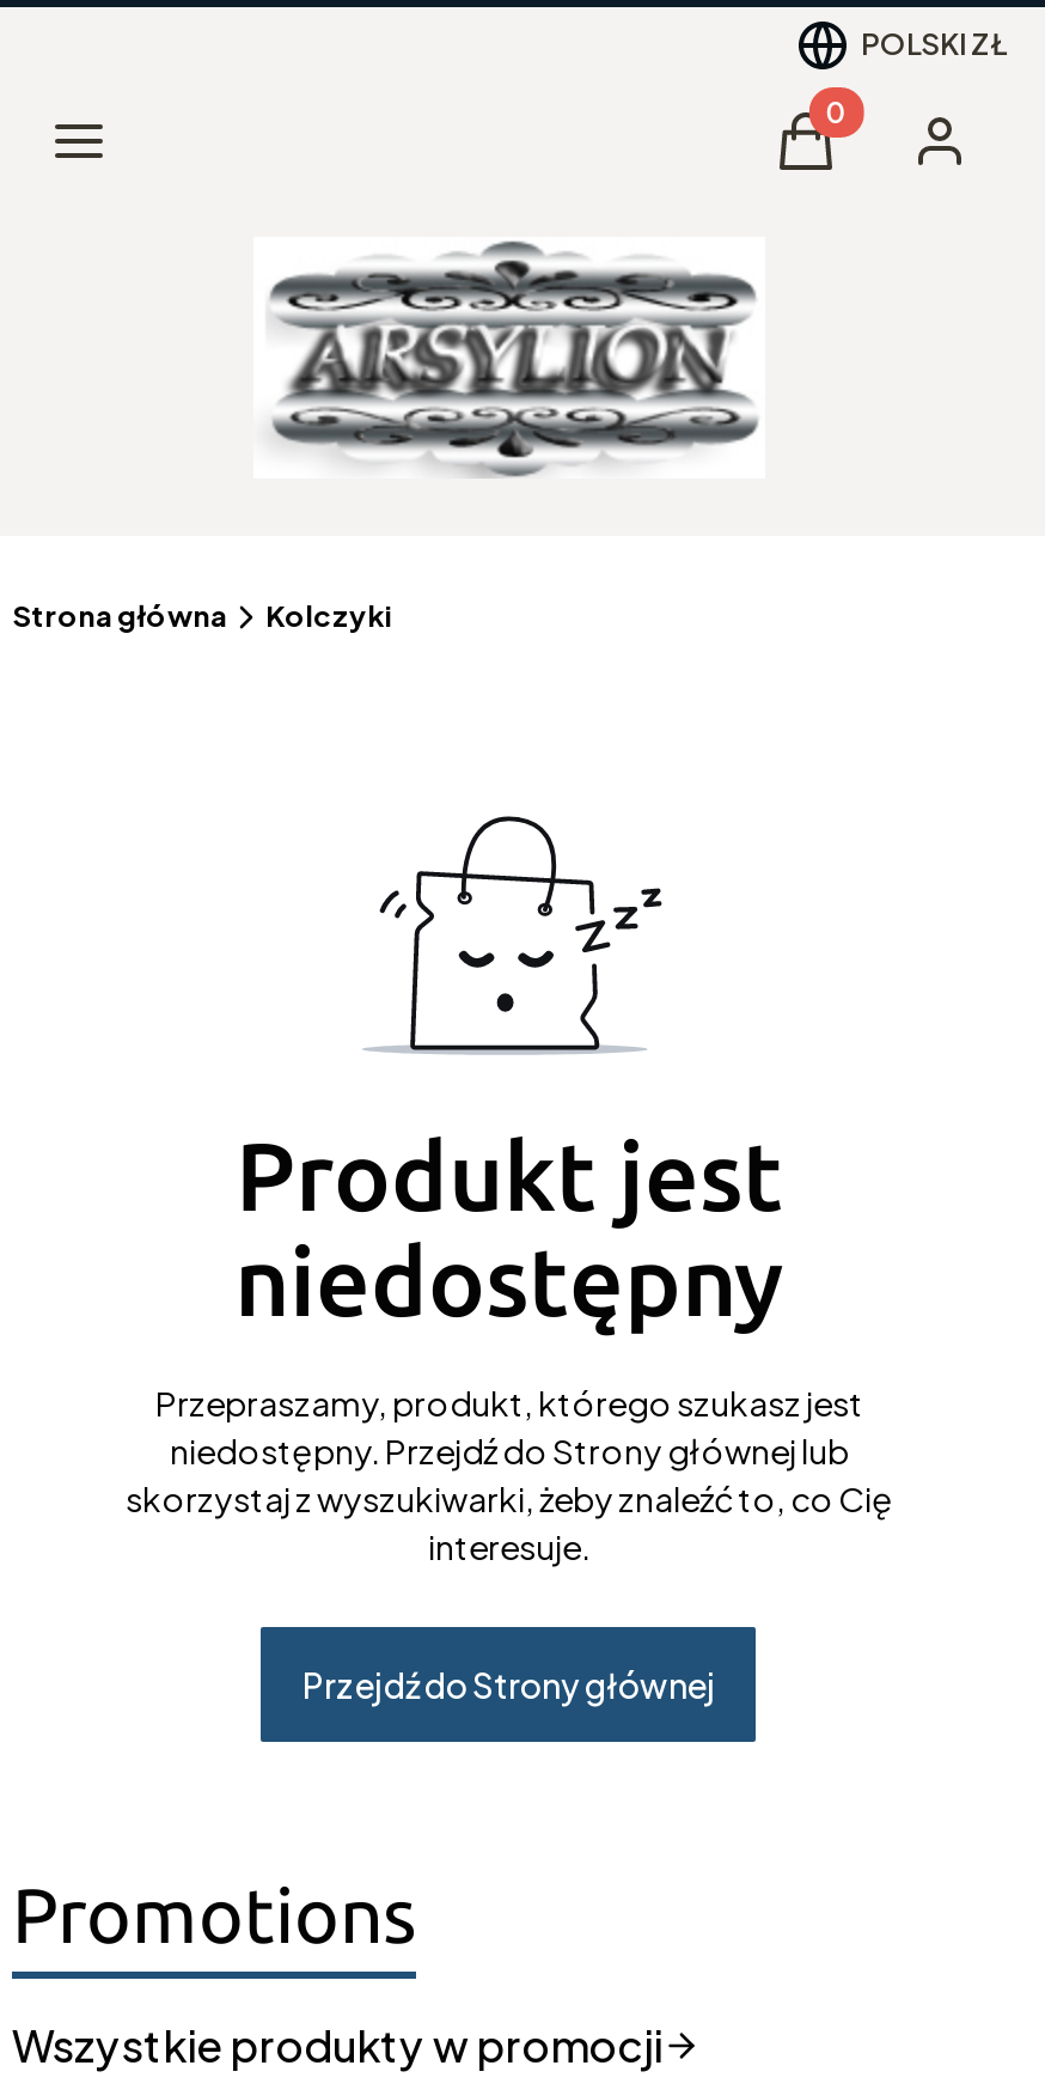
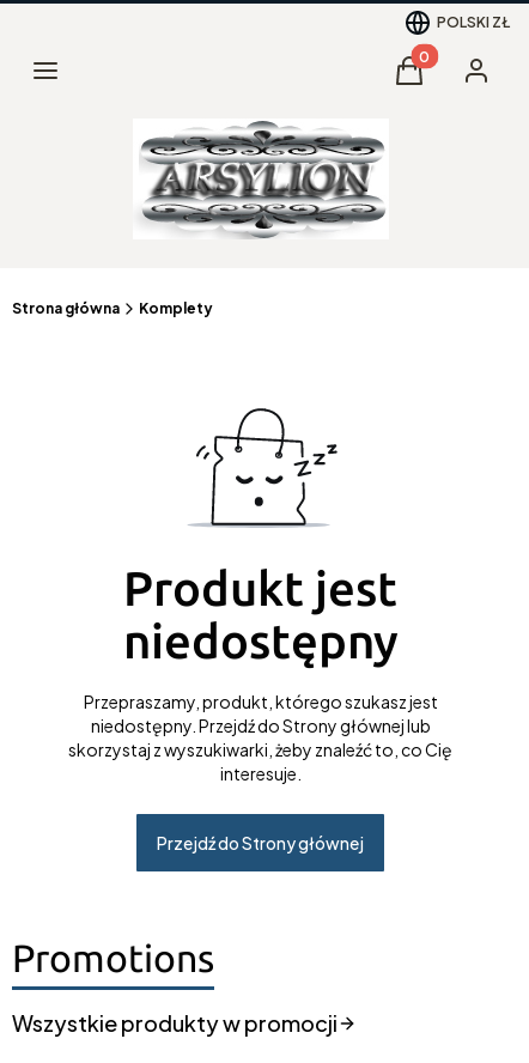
- Kolczyki
+ Komplety
